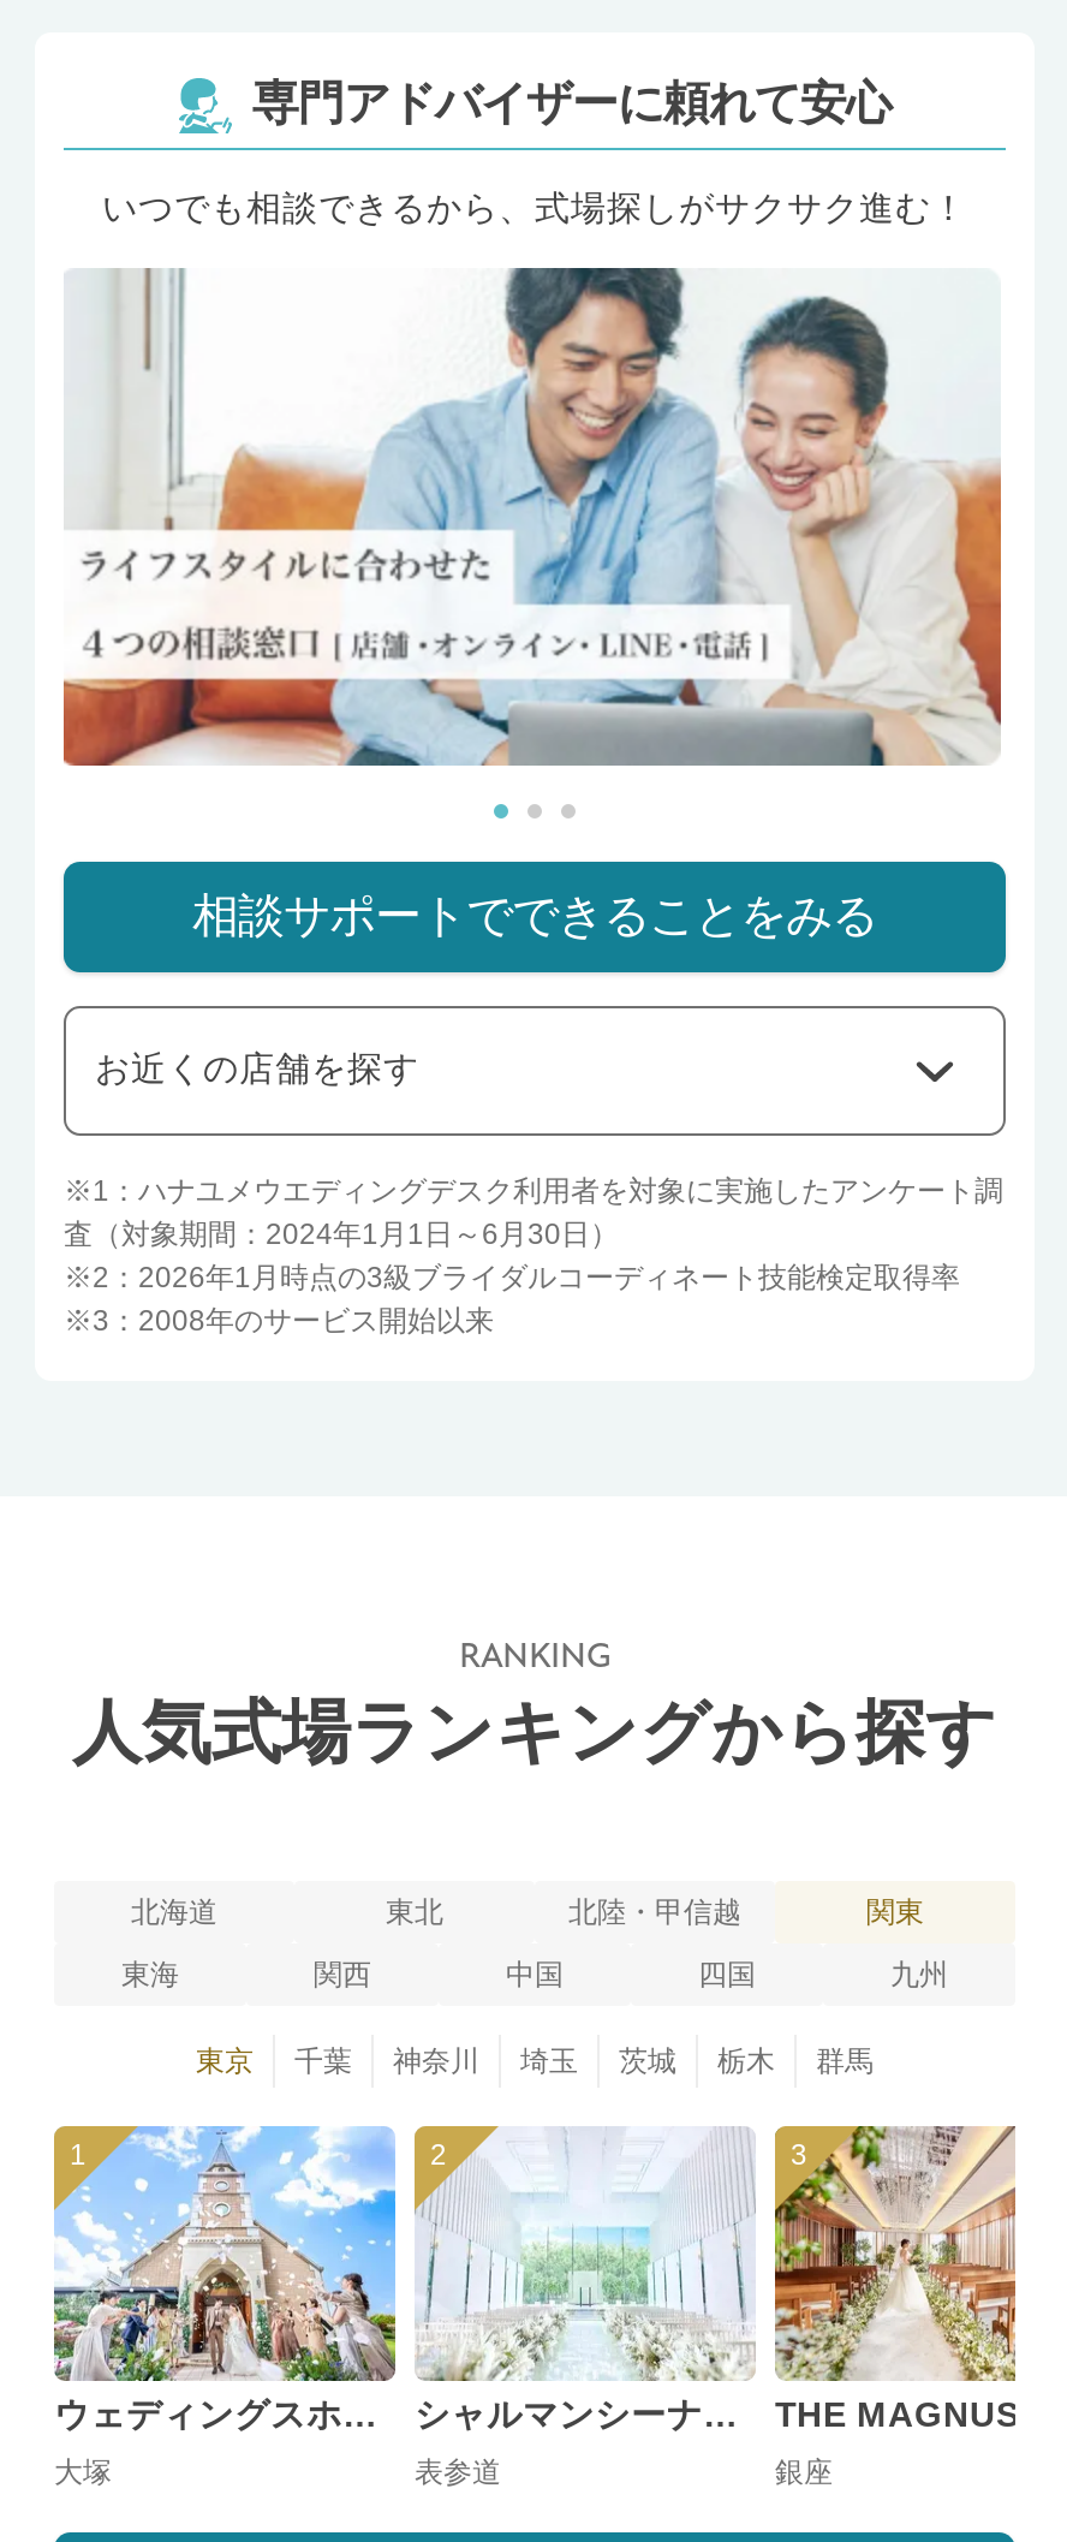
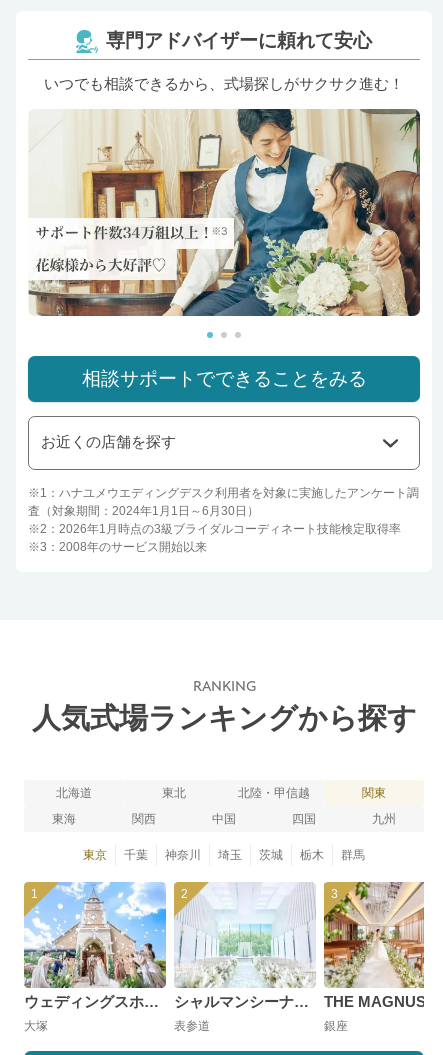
- [image]
+ [image]
